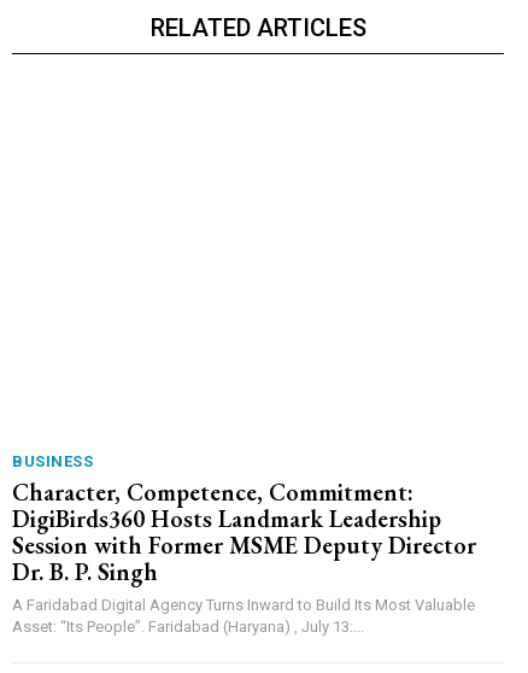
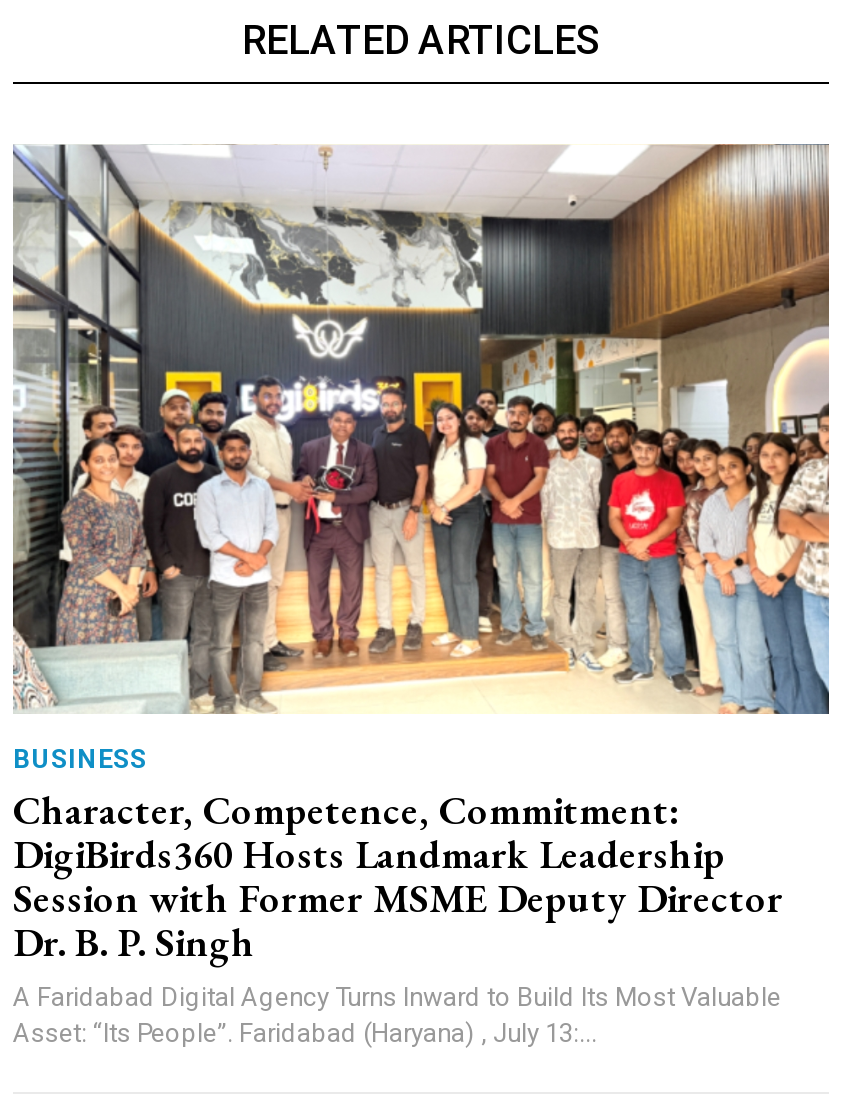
+ [image]
